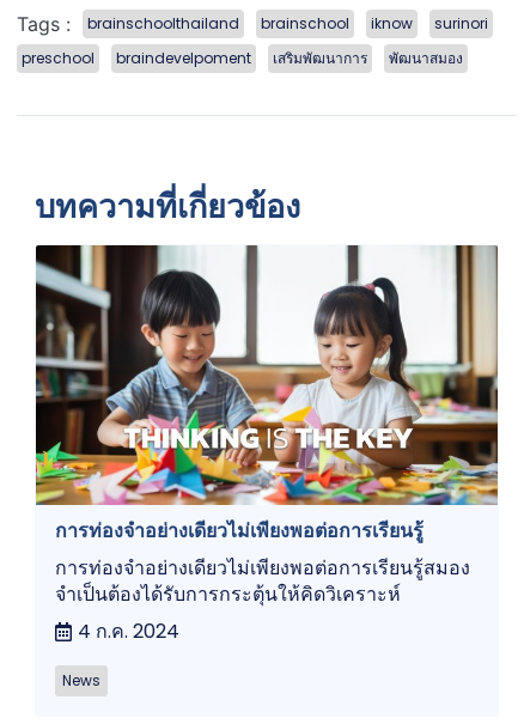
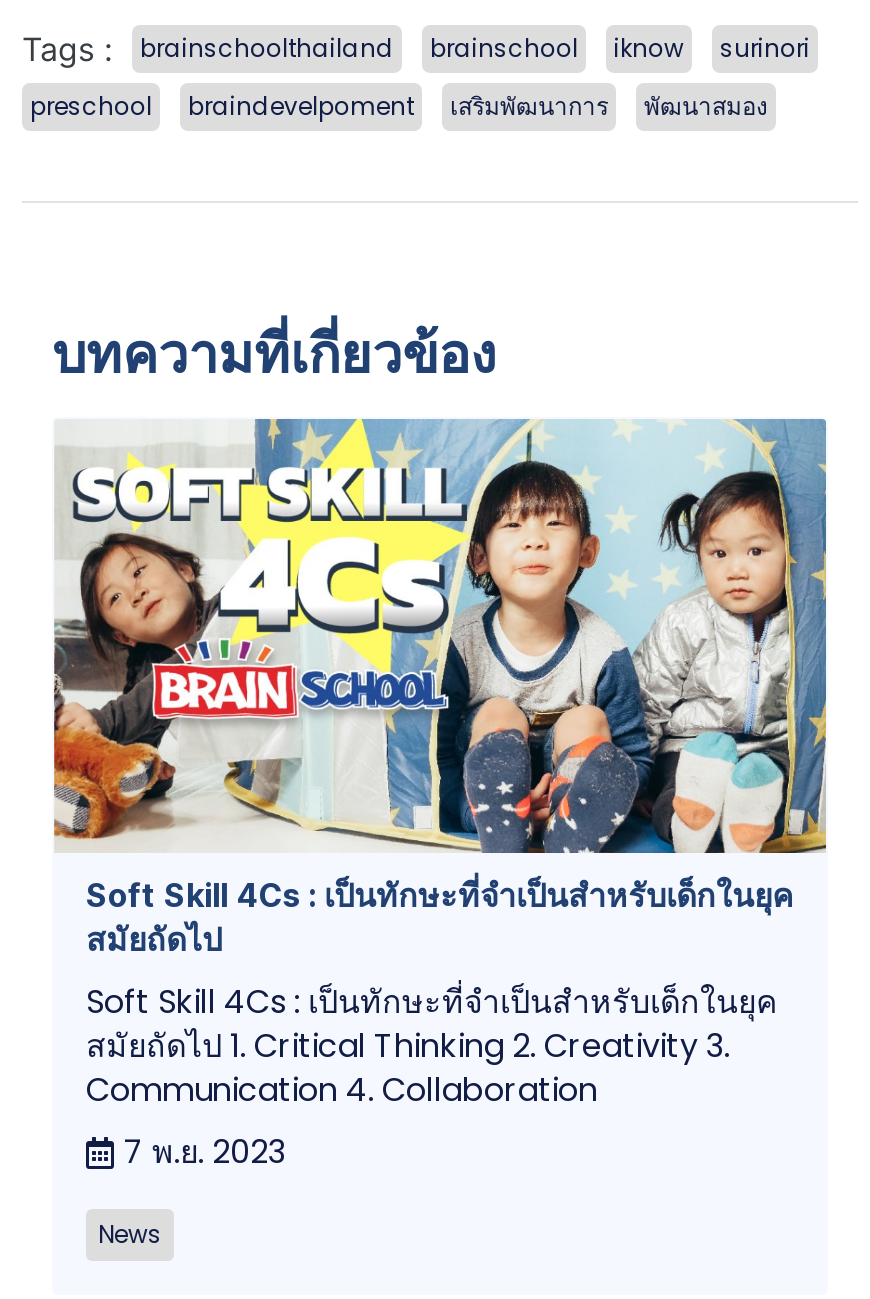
- [image]
- การท่องจำอย่างเดียวไม่เพียงพอต่อการเรียนรู้
- การท่องจำอย่างเดียวไม่เพียงพอต่อการเรียนรู้สมอง
- จำเป็นต้องได้รับการกระตุ้นให้คิดวิเคราะห์
- 4 ก.ค. 2024
+ [image]
+ Soft Skill 4Cs : เป็นทักษะที่จำเป็นสำหรับเด็กในยุค
+ สมัยถัดไป
+ Soft Skill 4Cs : เป็นทักษะที่จำเป็นสำหรับเด็กในยุค
+ สมัยถัดไป 1. Critical Thinking 2. Creativity 3.
+ Communication 4. Collaboration
+ 7 พ.ย. 2023
